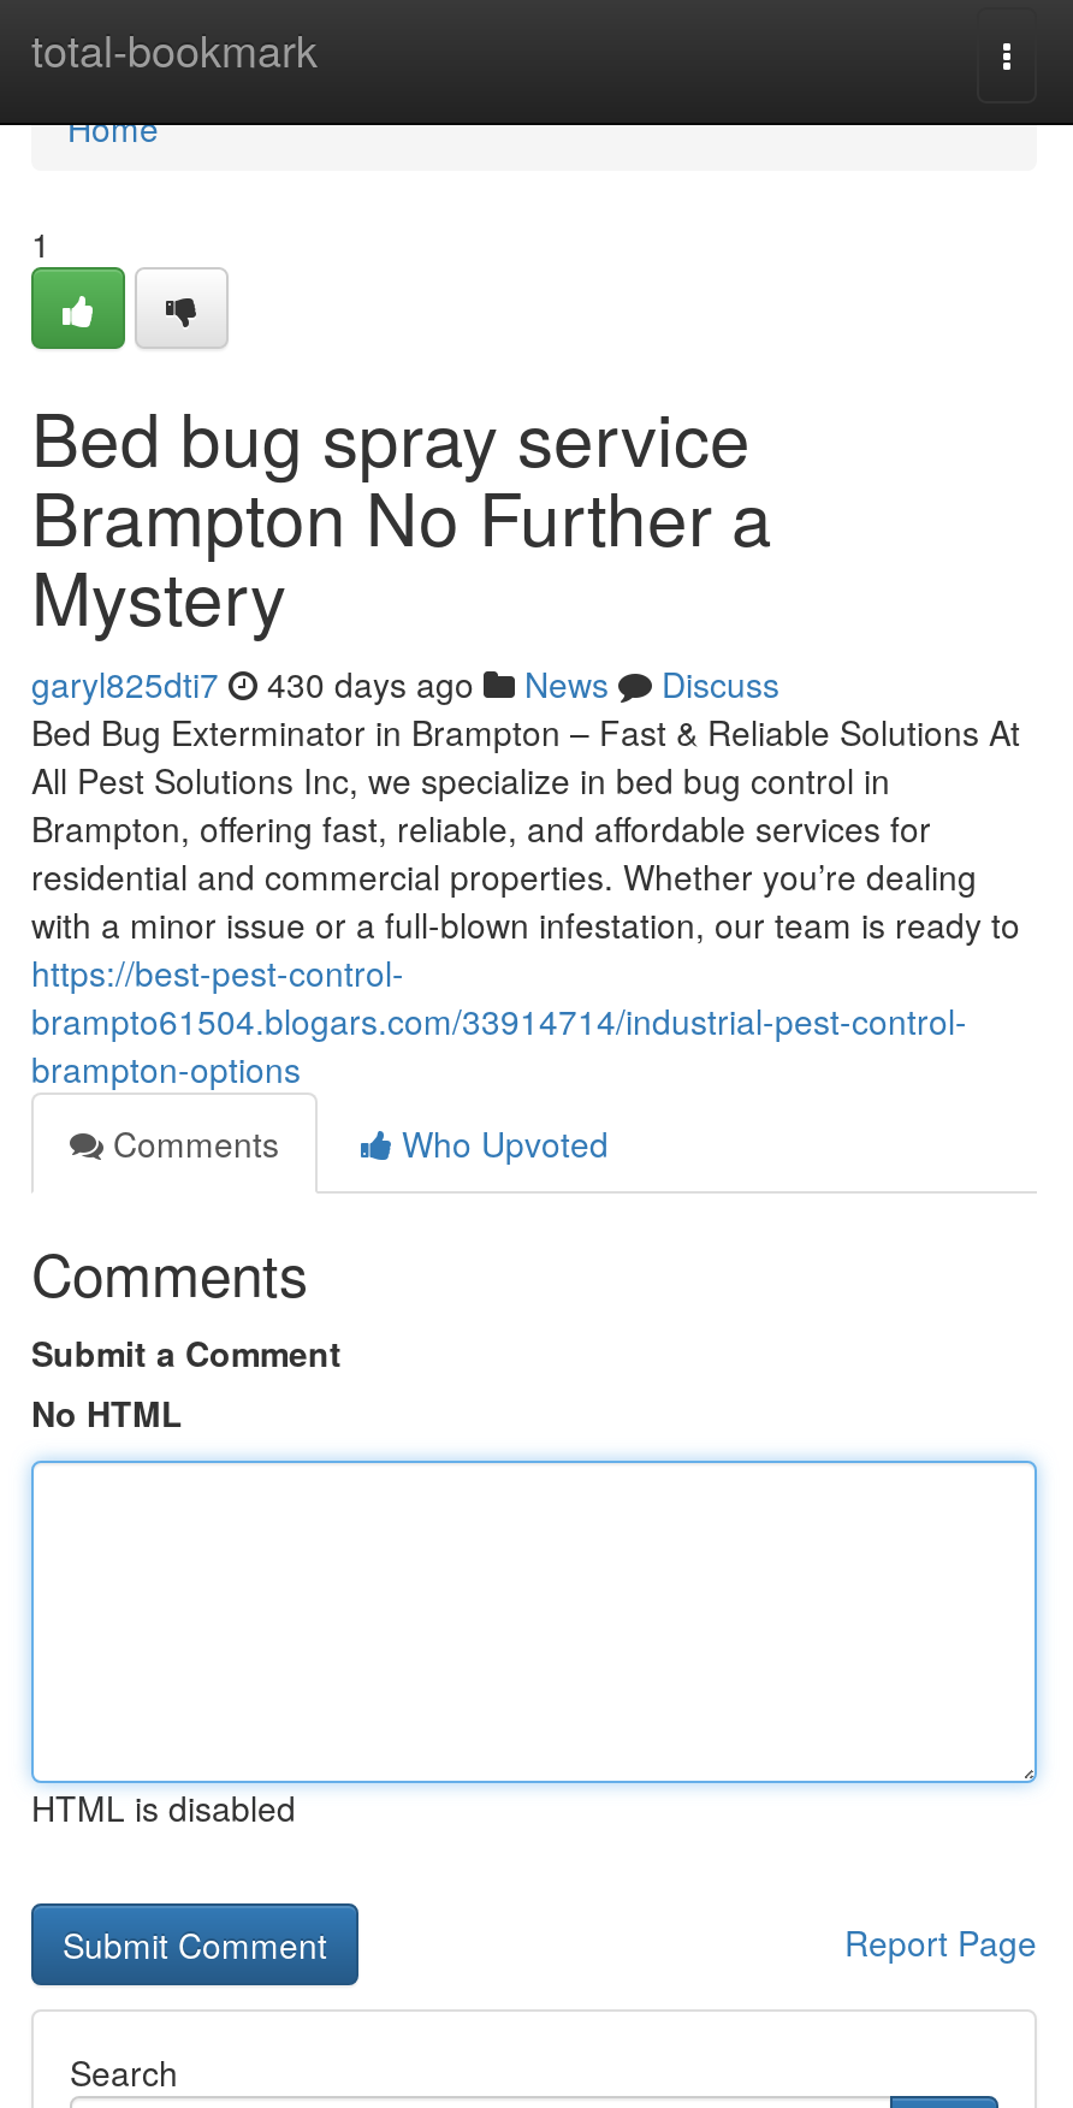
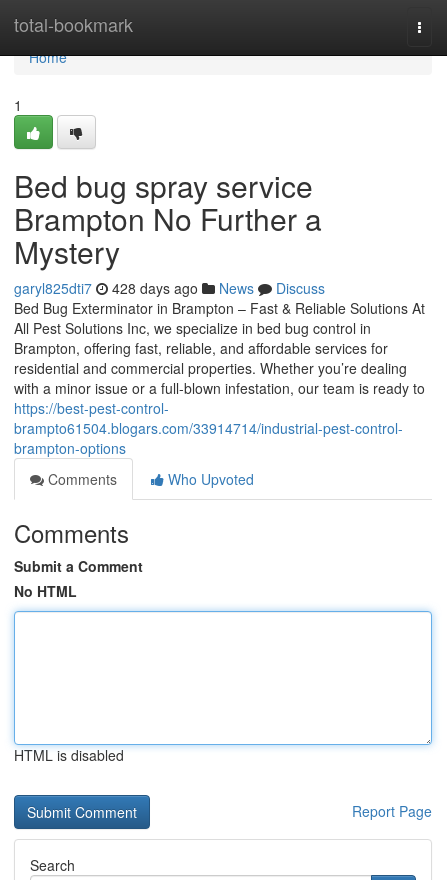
- garyl825dti7 430 days ago News Discuss
+ garyl825dti7 428 days ago News Discuss
